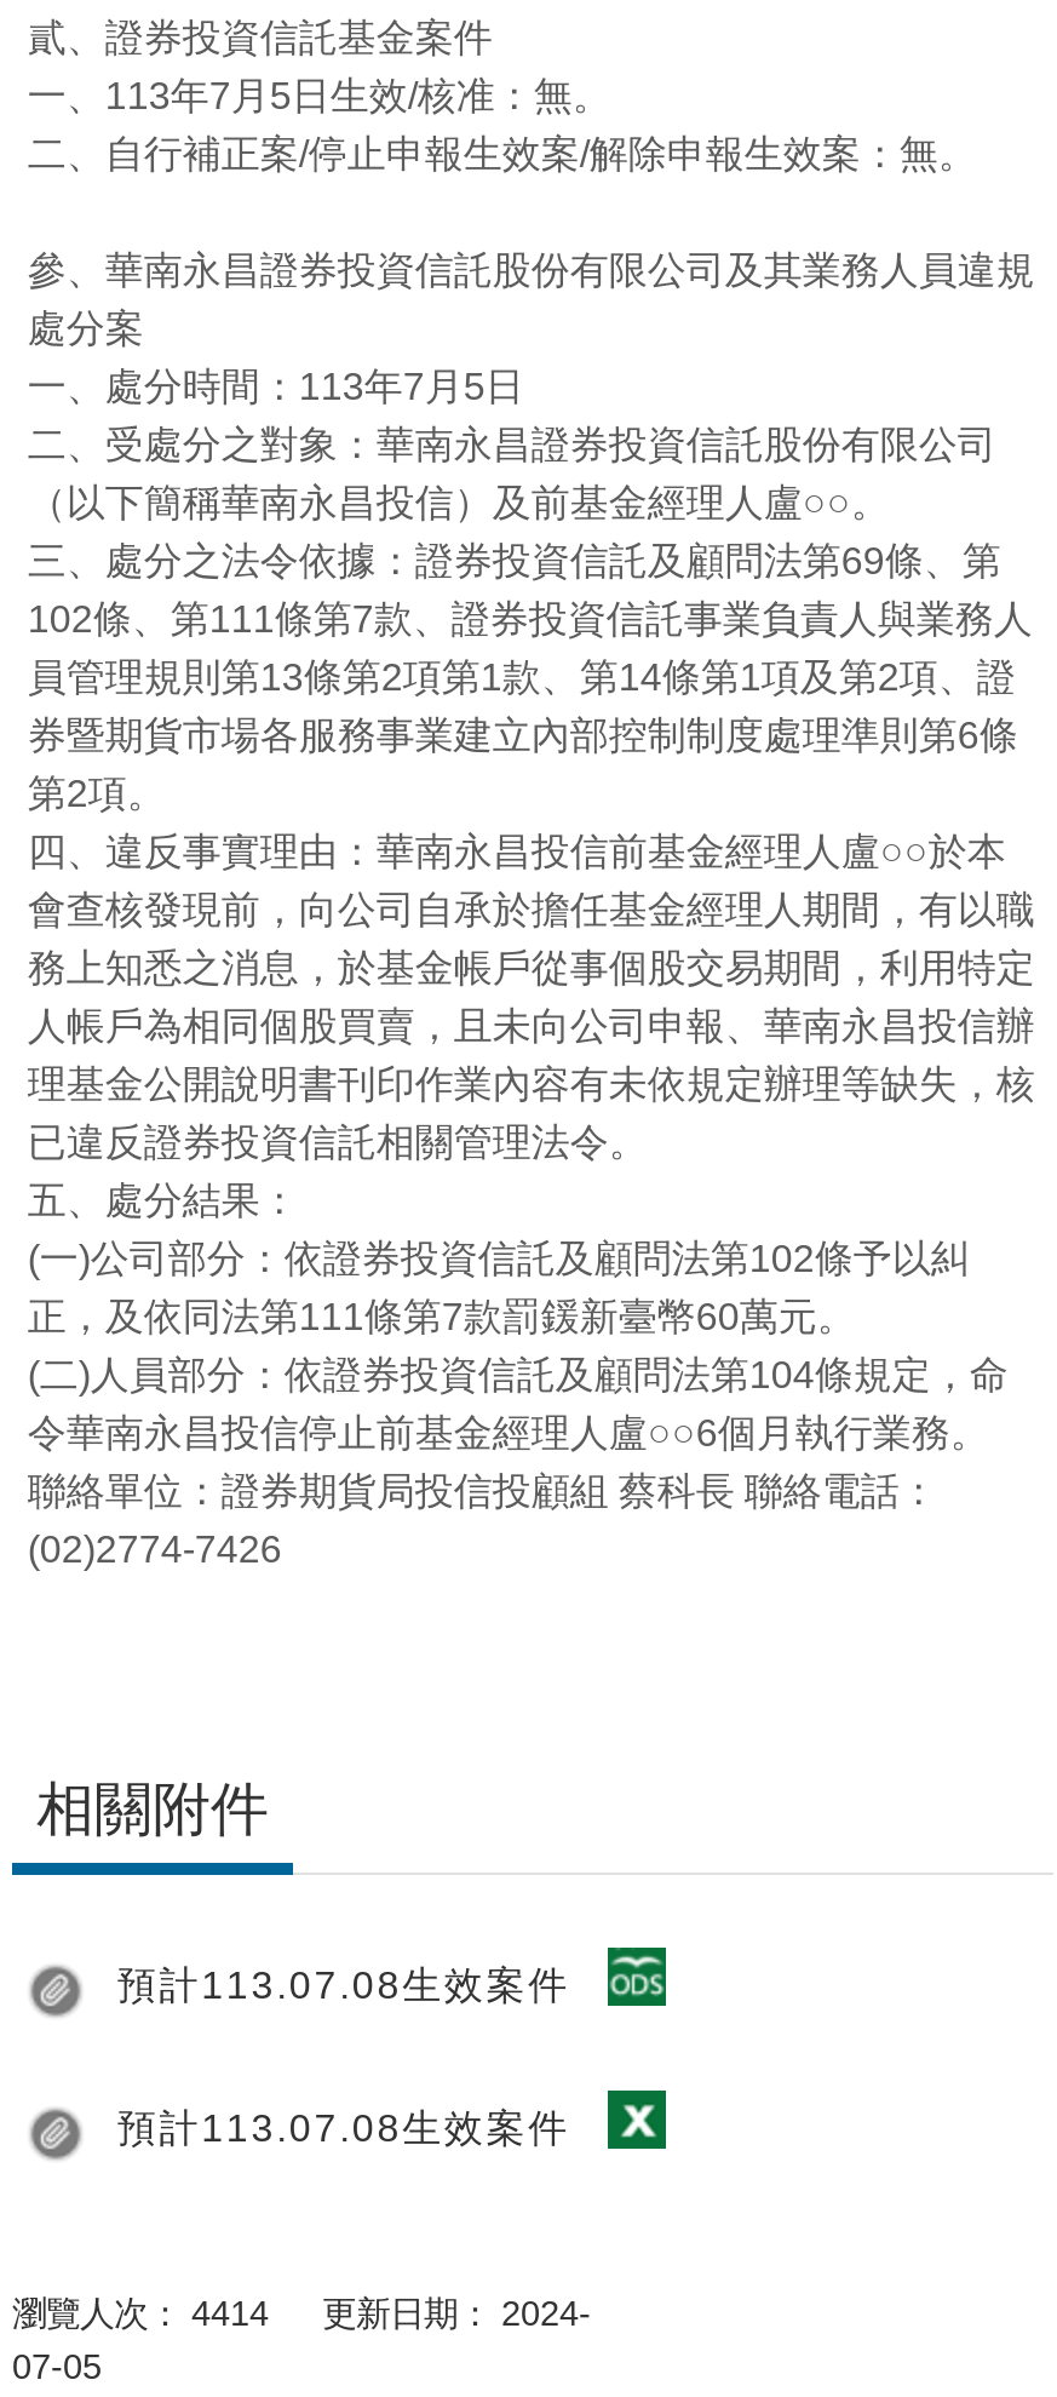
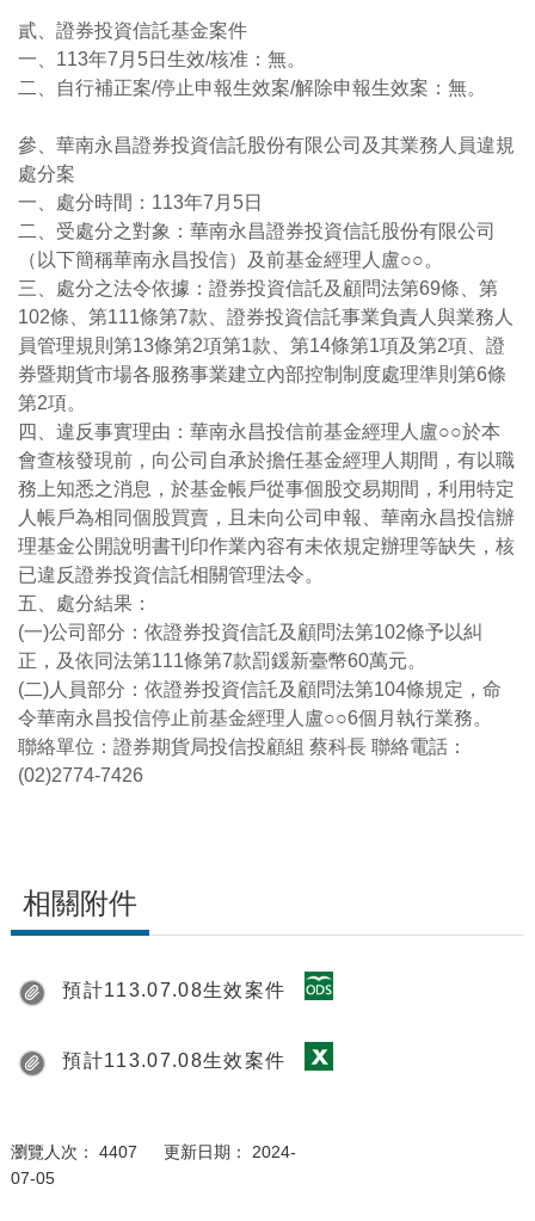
- 瀏覽人次： 4414 更新日期： 2024-
+ 瀏覽人次： 4407 更新日期： 2024-
